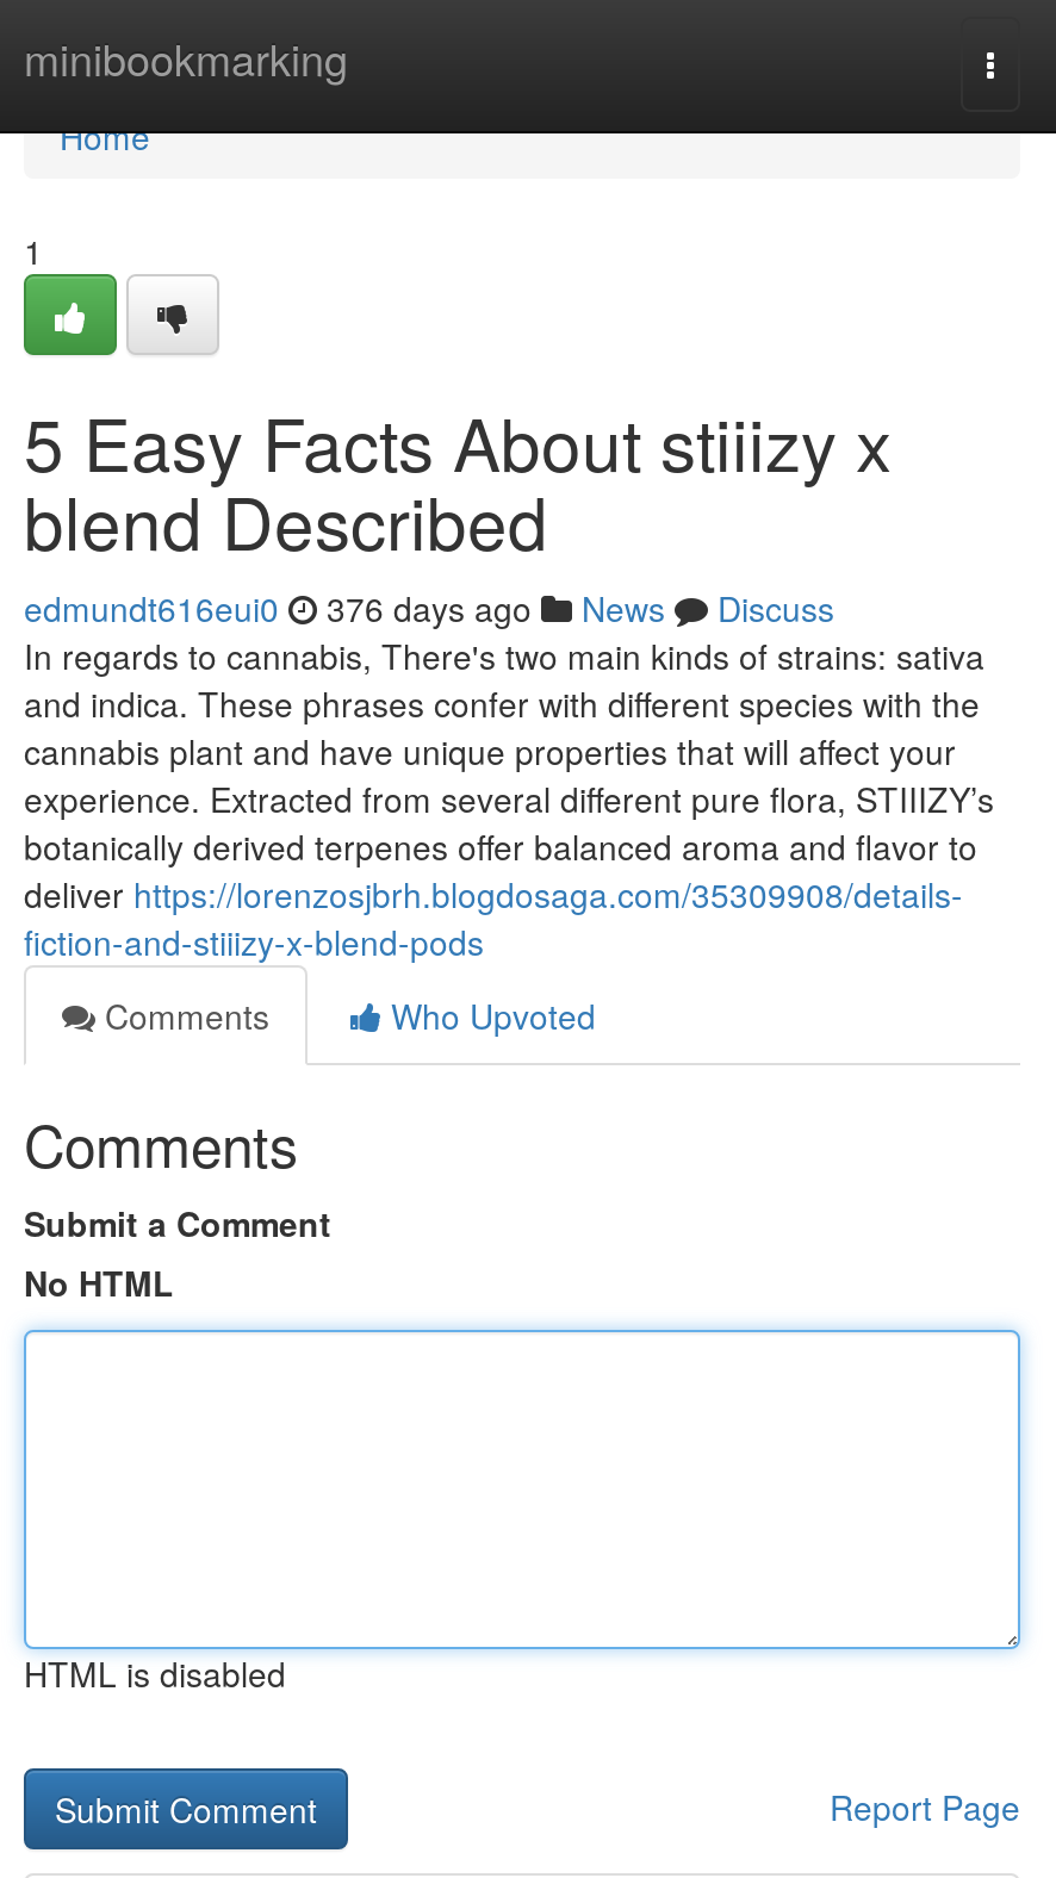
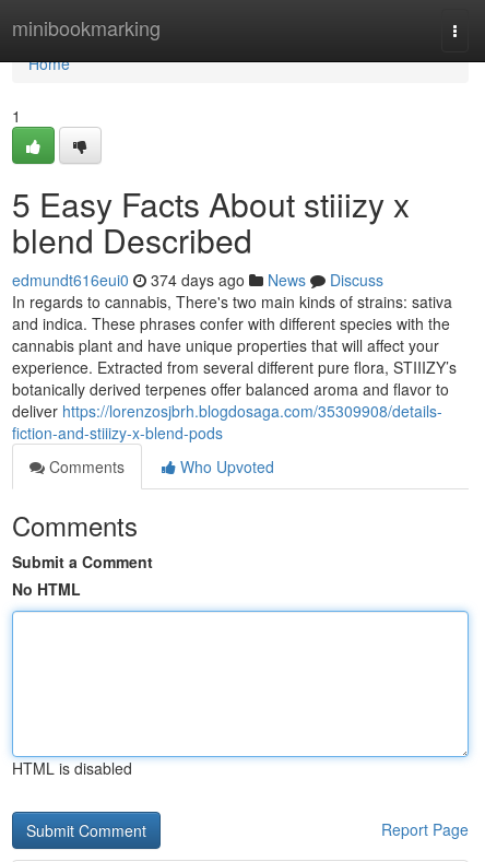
- edmundt616eui0 376 days ago News Discuss
+ edmundt616eui0 374 days ago News Discuss
